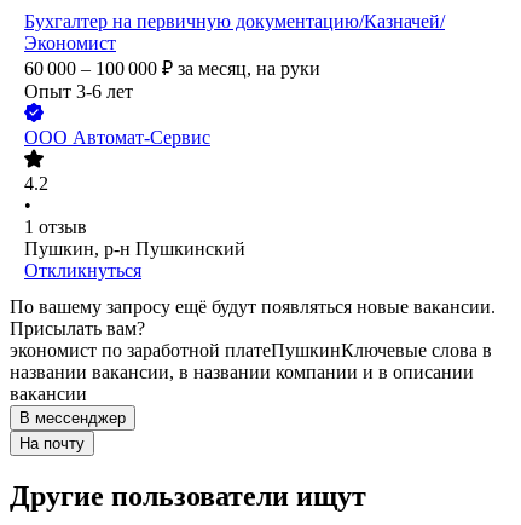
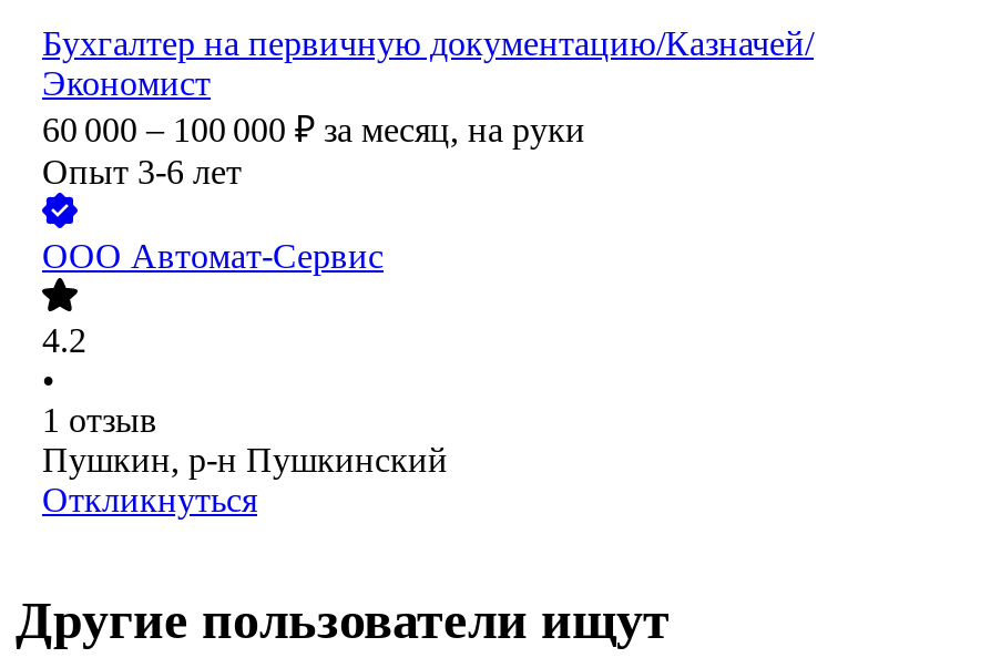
- По вашему запросу ещё будут появляться новые вакансии.
- Присылать вам?
- экономист по заработной платеПушкинКлючевые слова в
- названии вакансии, в названии компании и в описании
- вакансии
- В мессенджер
- На почту
